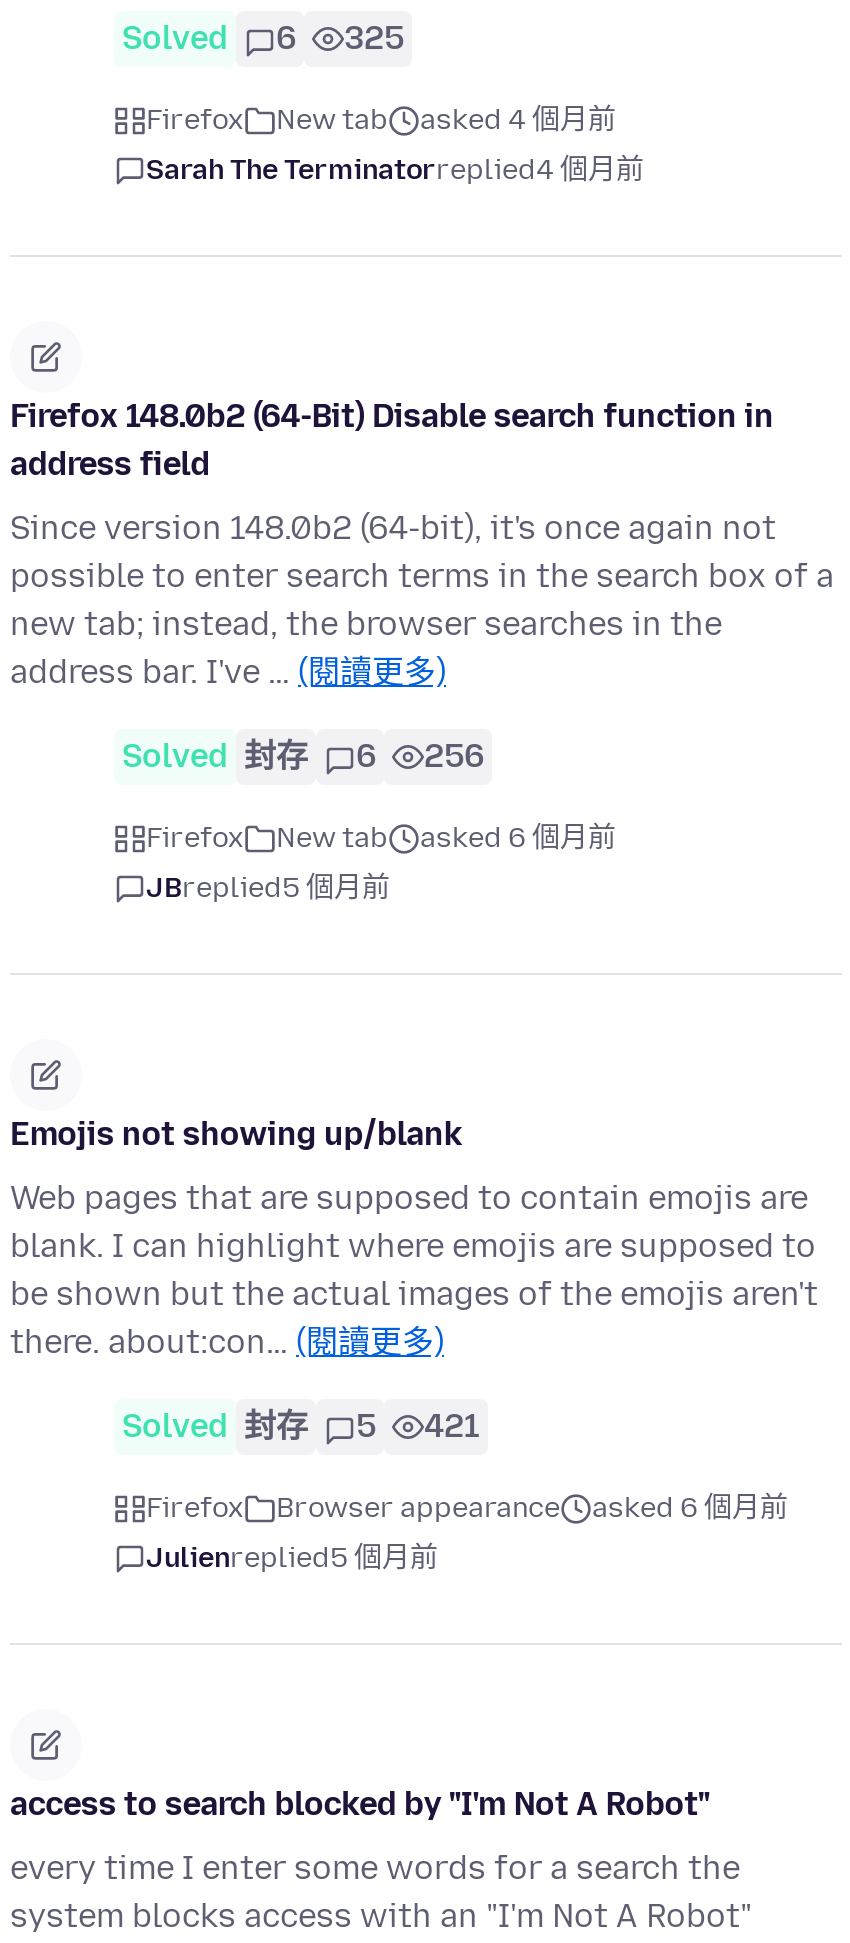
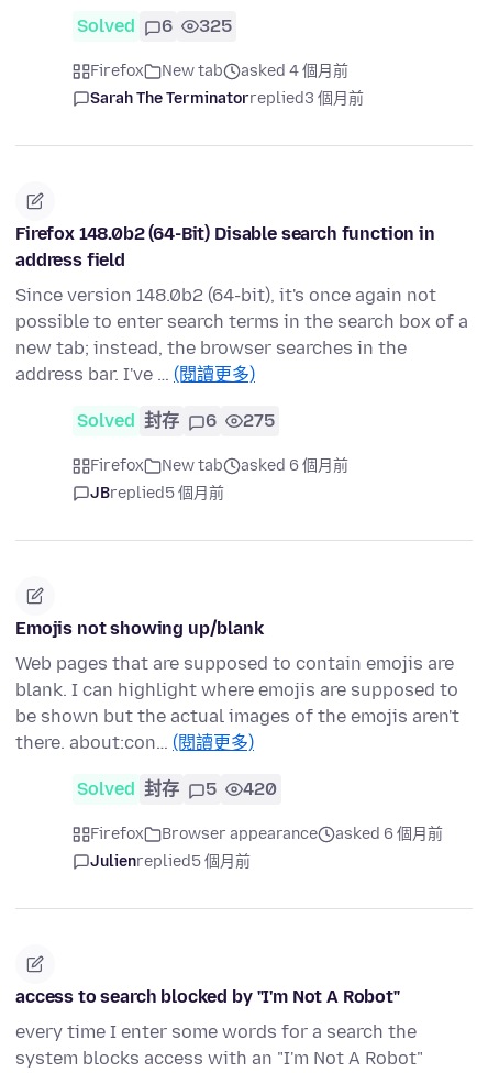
- Sarah The Terminatorreplied4 個月前
+ Sarah The Terminatorreplied3 個月前

- Solved 封存 6 256
+ Solved 封存 6 275

- Solved 封存 5 421
+ Solved 封存 5 420
